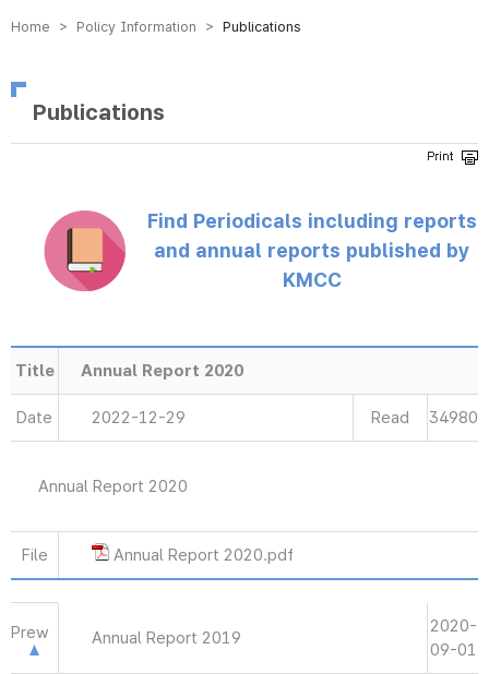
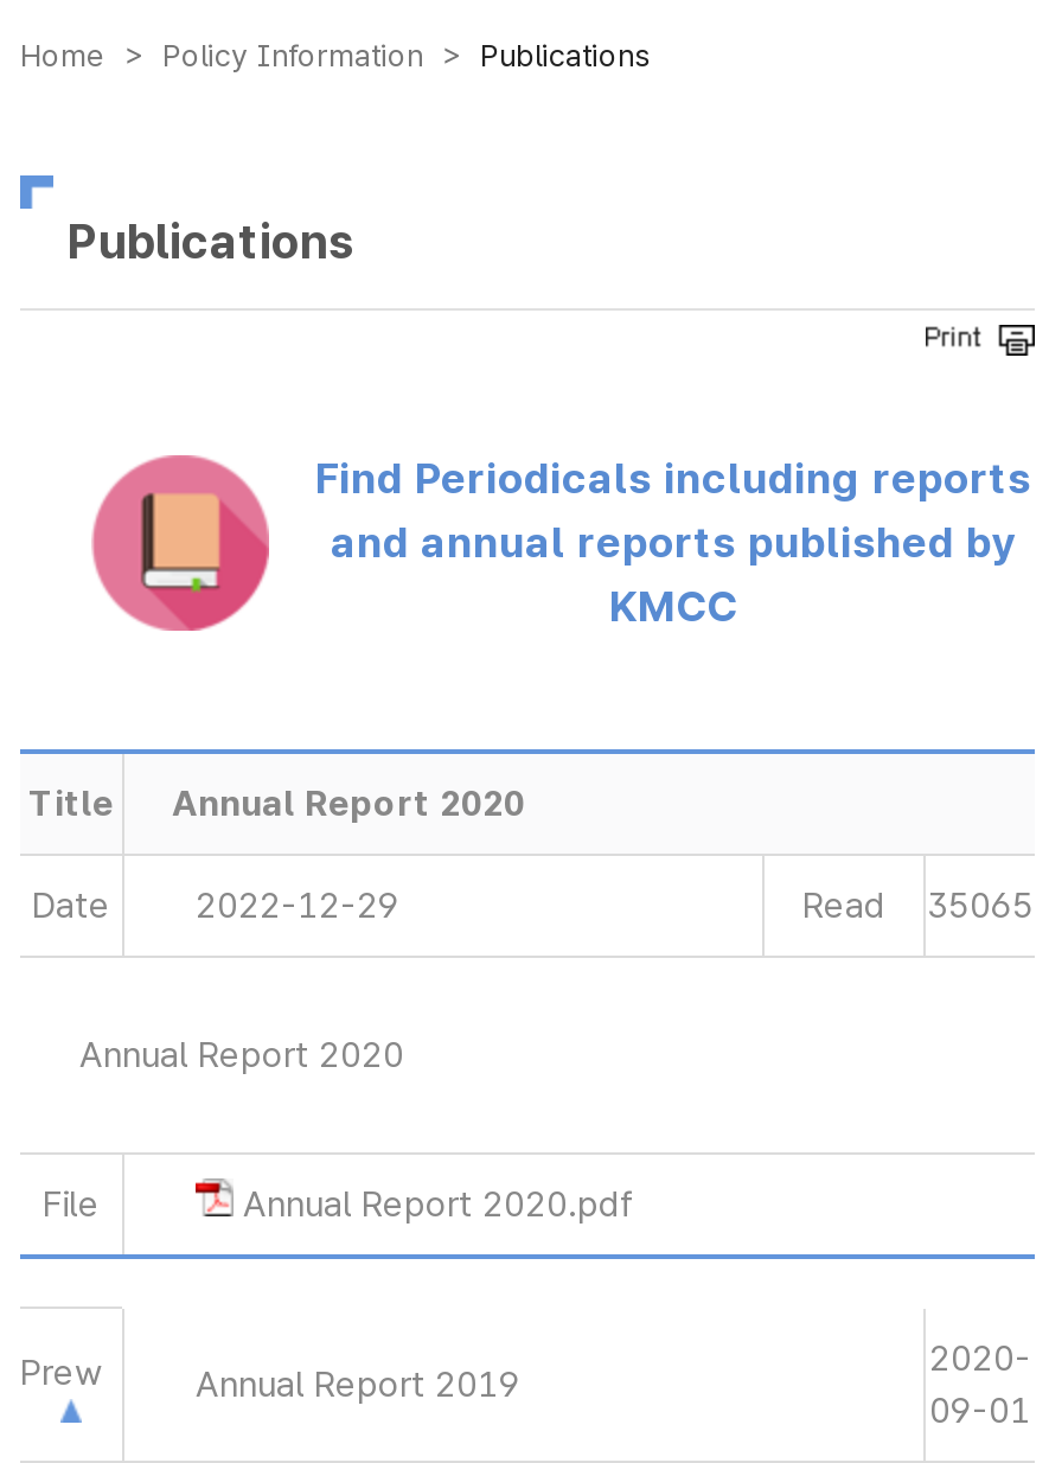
- Read 34980
+ Read 35065
